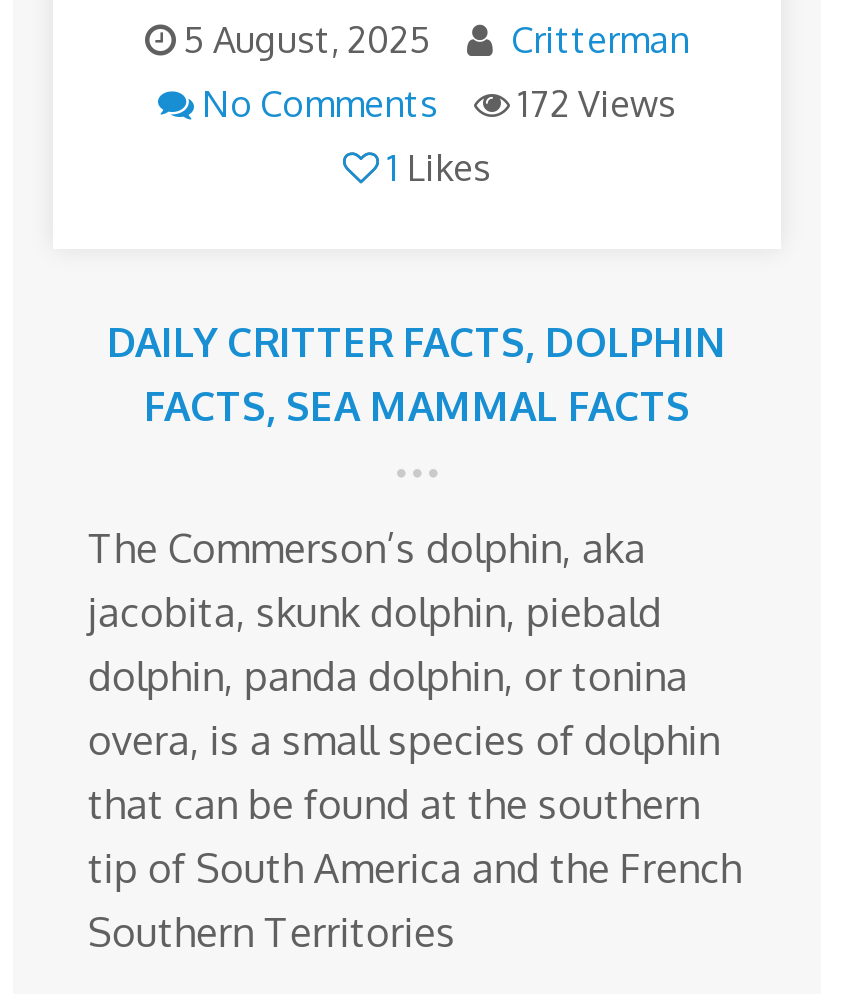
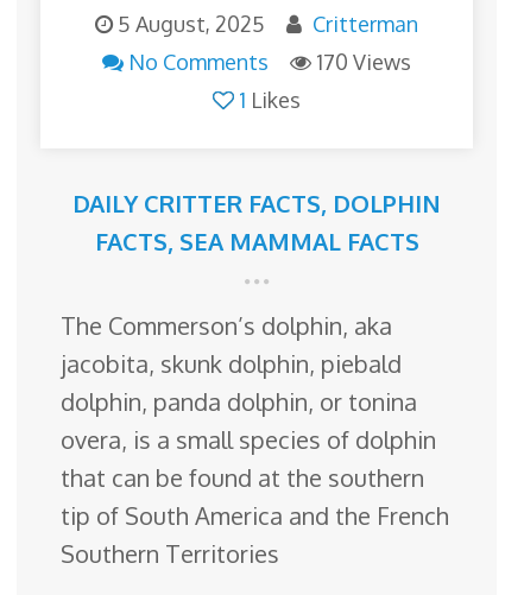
- No Comments 172 Views
+ No Comments 170 Views
